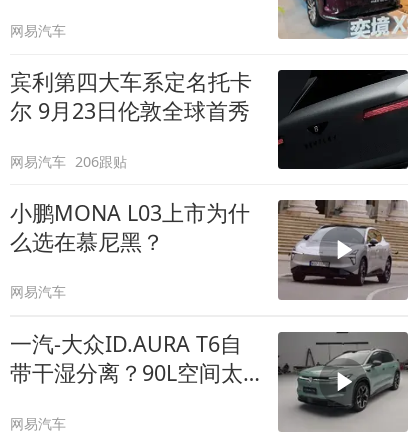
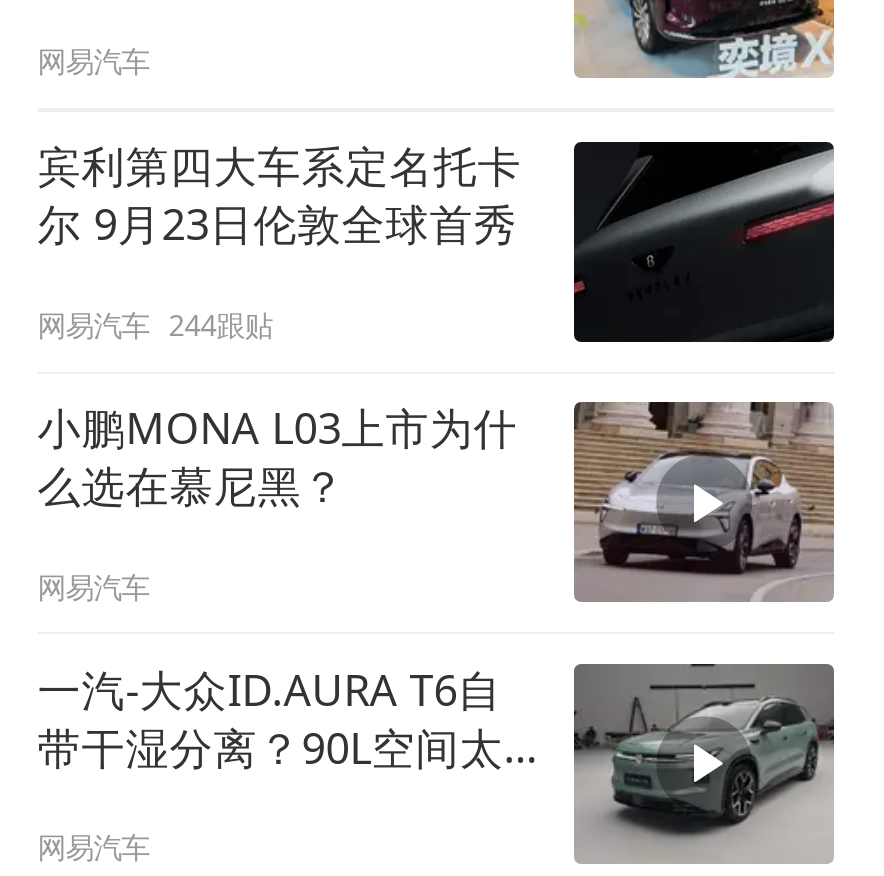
- 网易汽车 206跟贴
+ 网易汽车 244跟贴
